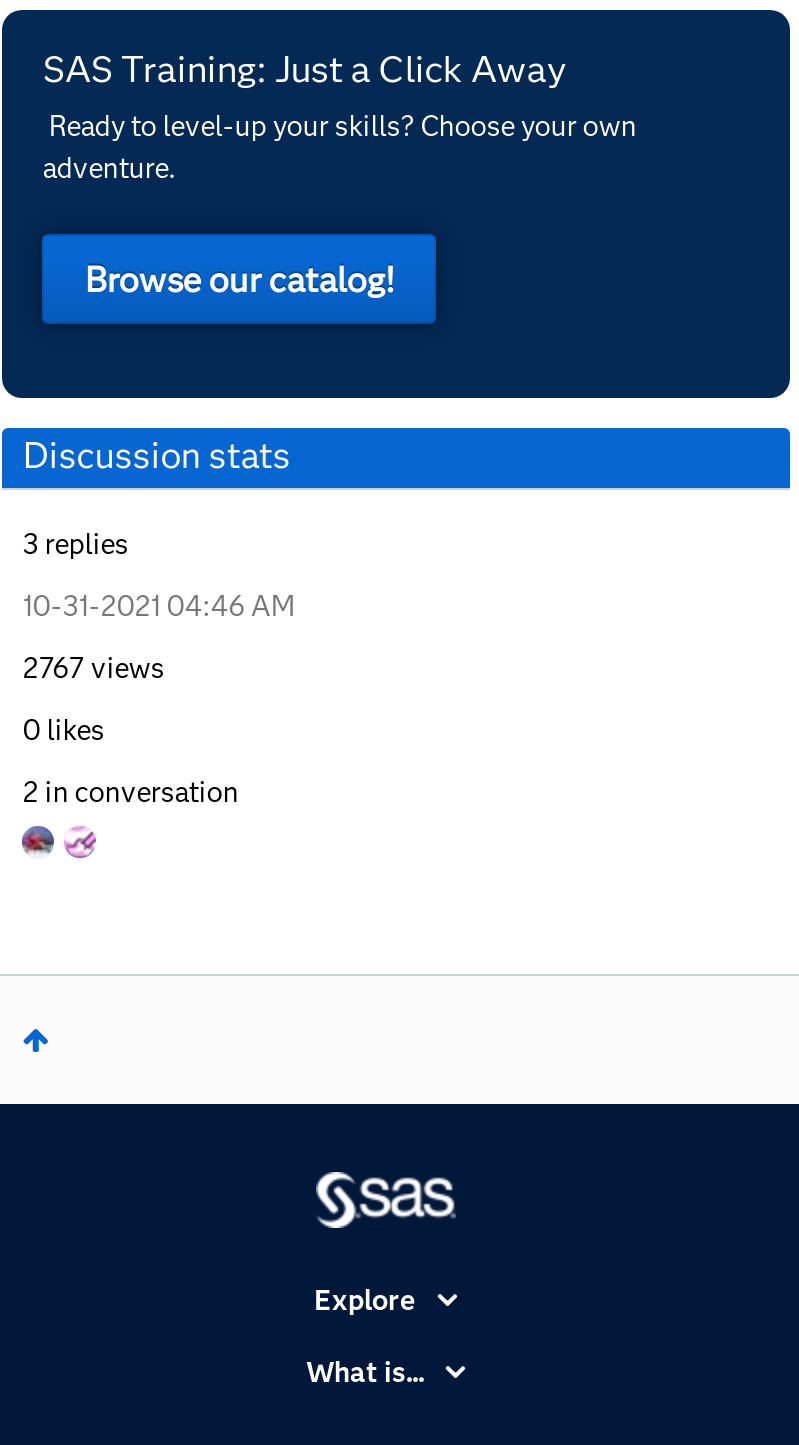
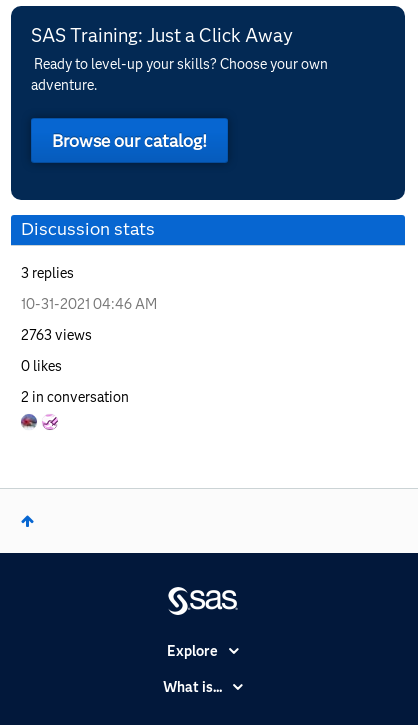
- 2767 views
+ 2763 views
